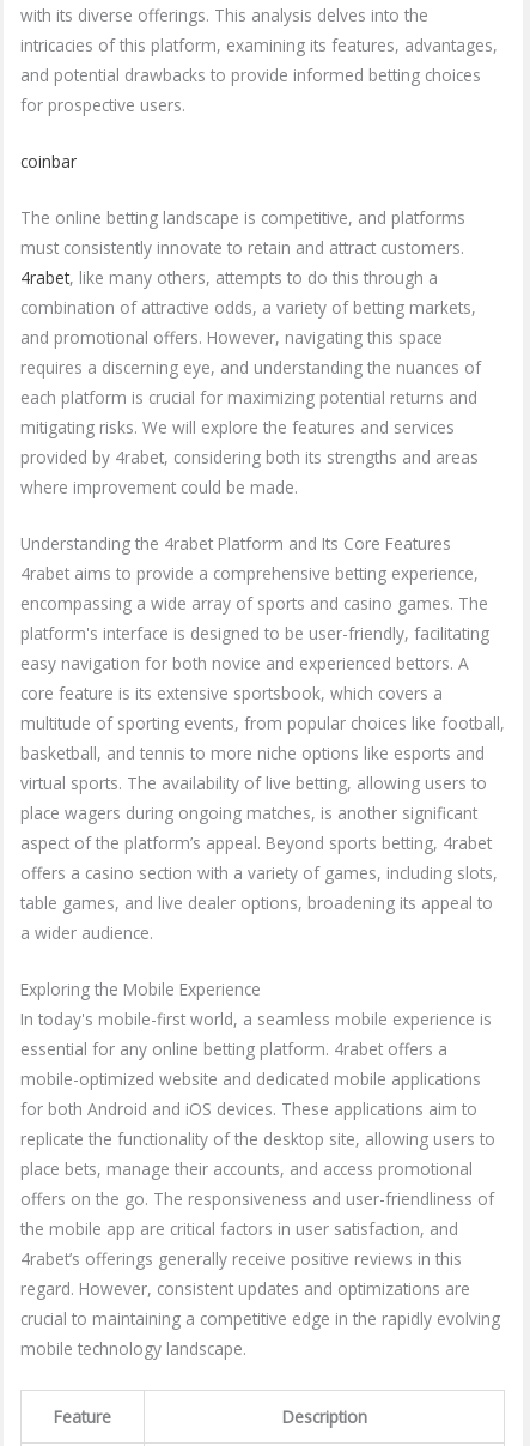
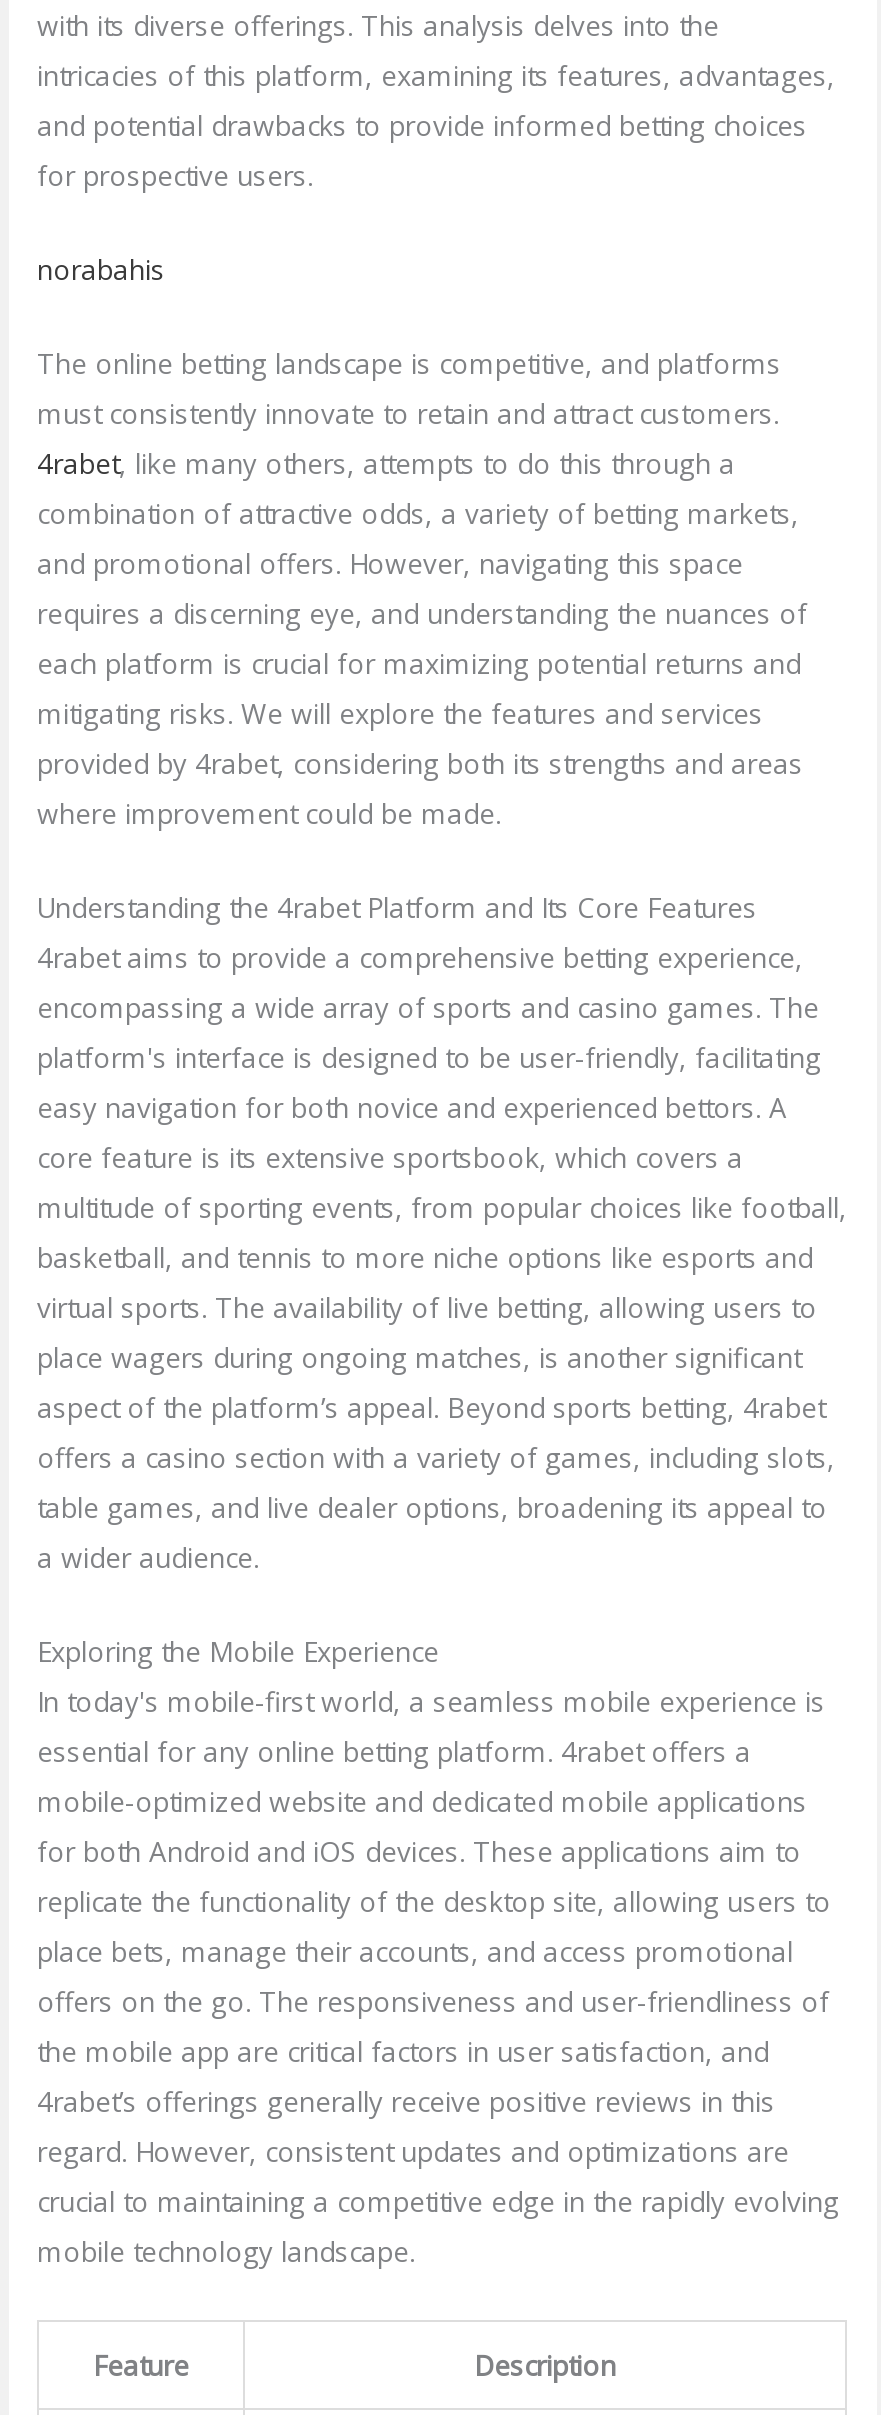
- coinbar
+ norabahis
